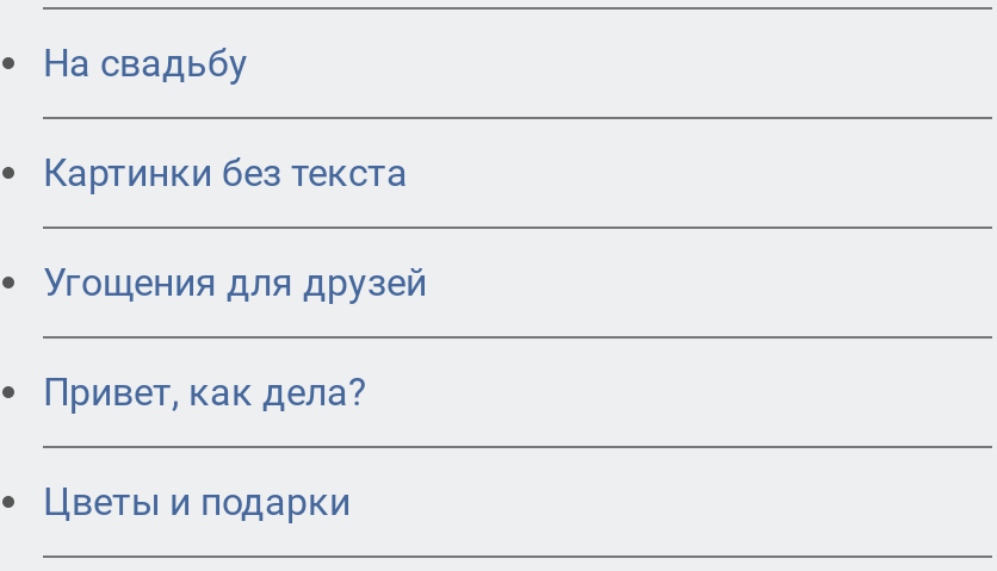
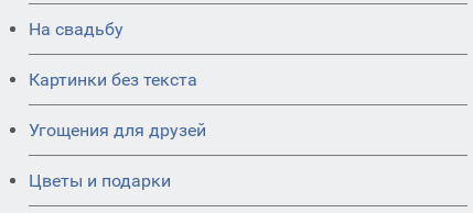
- Привет, как дела?
